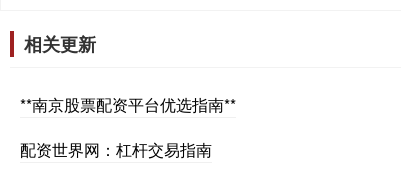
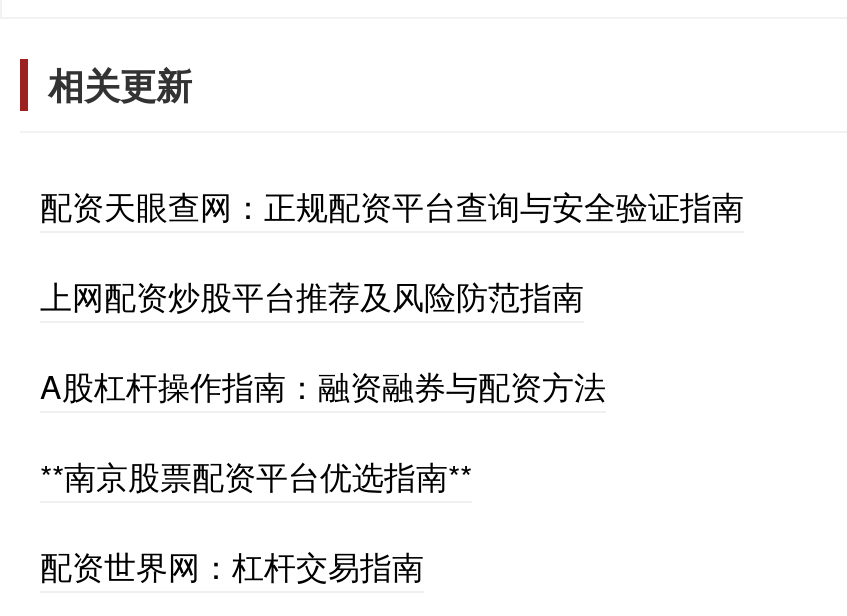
+ 配资天眼查网：正规配资平台查询与安全验证指南
+ 上网配资炒股平台推荐及风险防范指南
+ A股杠杆操作指南：融资融券与配资方法
